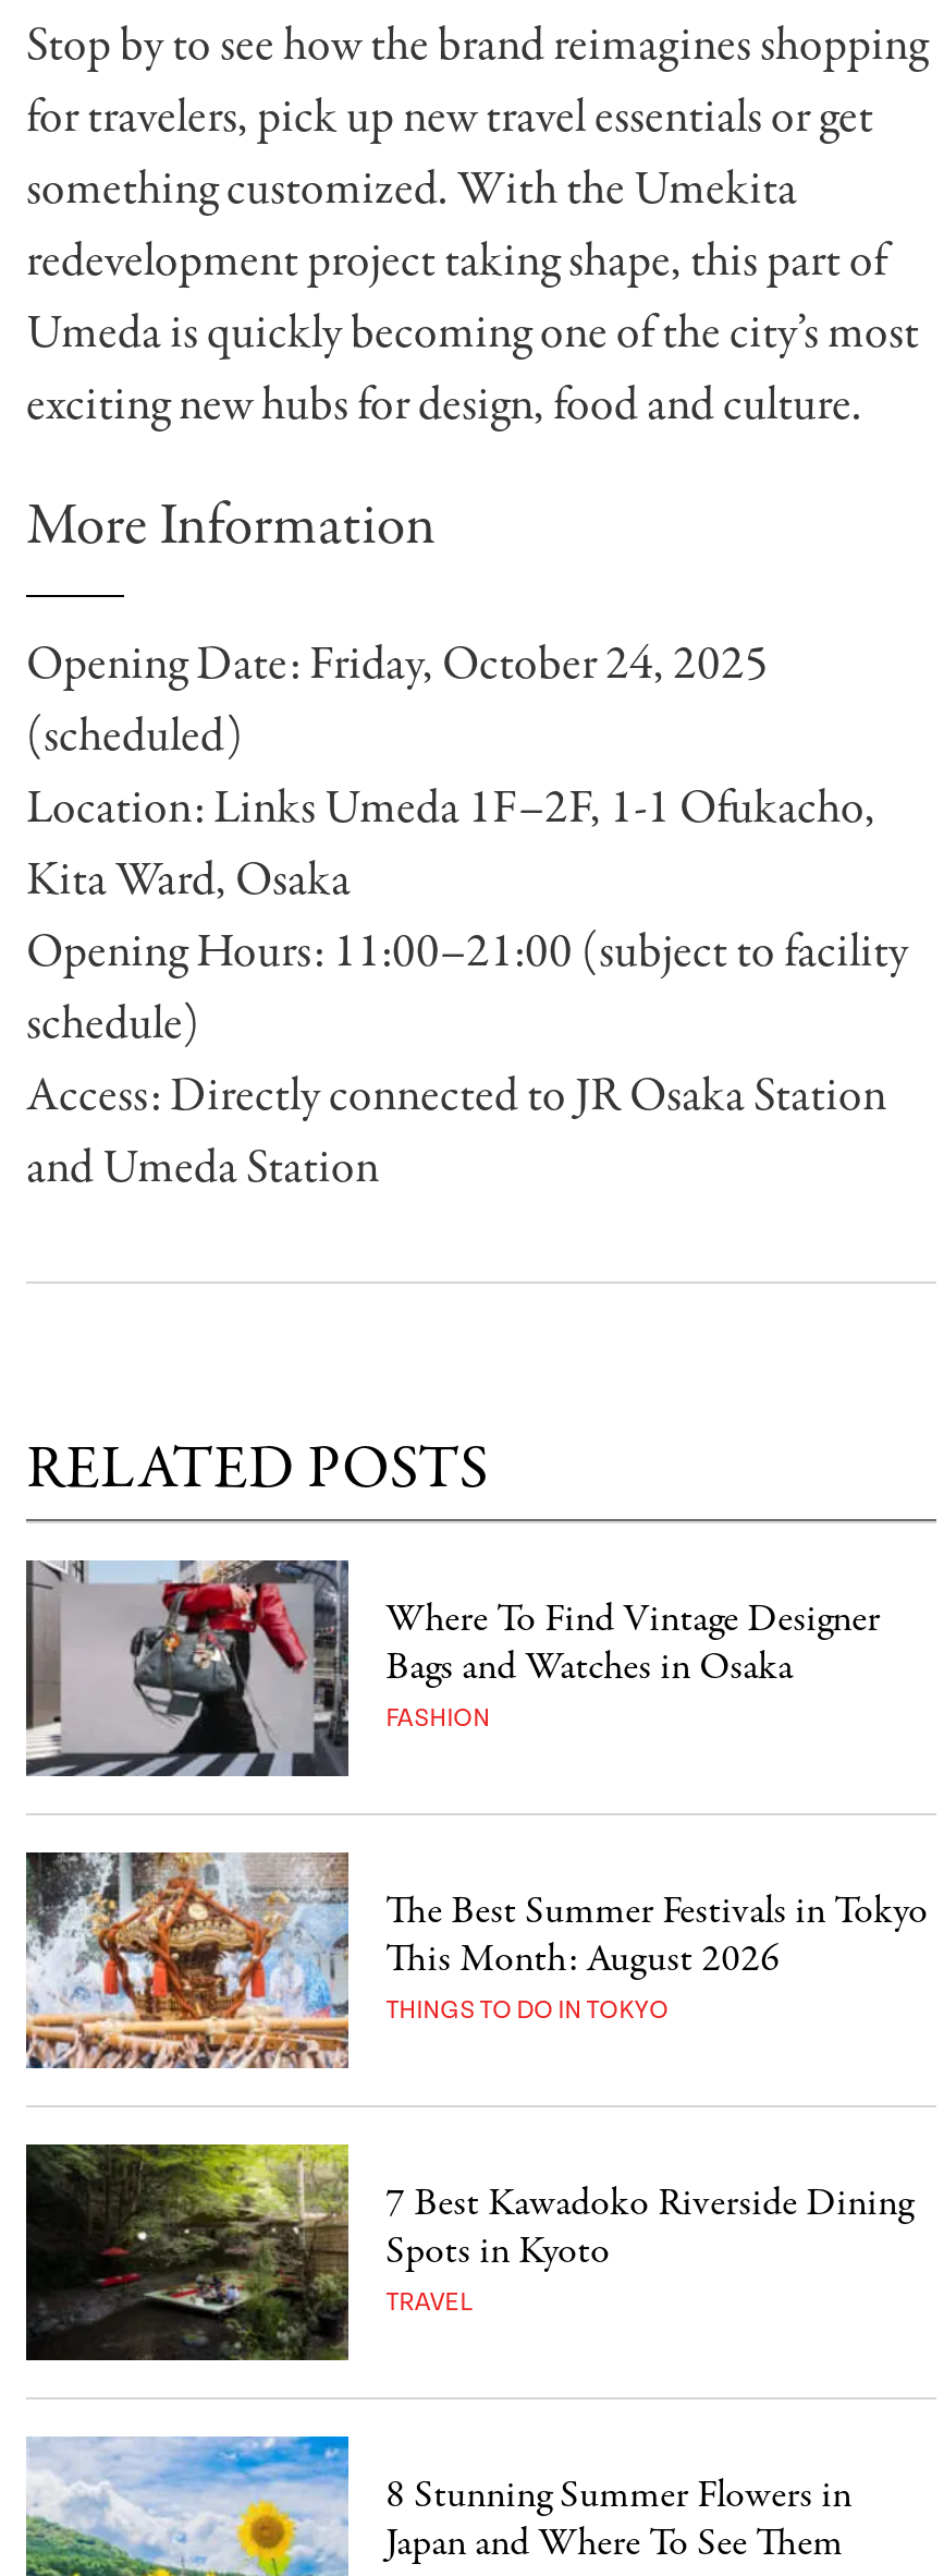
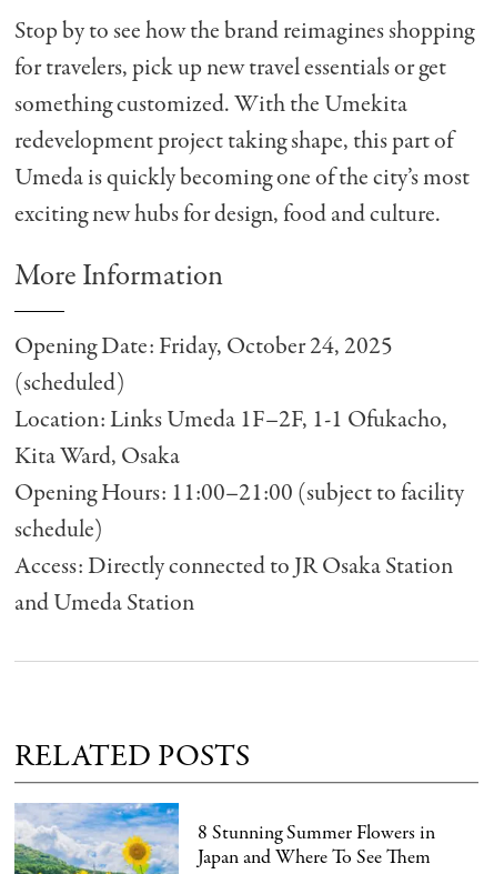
- [image]
- Where To Find Vintage Designer
- Bags and Watches in Osaka
- FASHION

- [image]
- The Best Summer Festivals in Tokyo
- This Month: August 2026
- THINGS TO DO IN TOKYO

- [image]
- 7 Best Kawadoko Riverside Dining
- Spots in Kyoto
- TRAVEL
